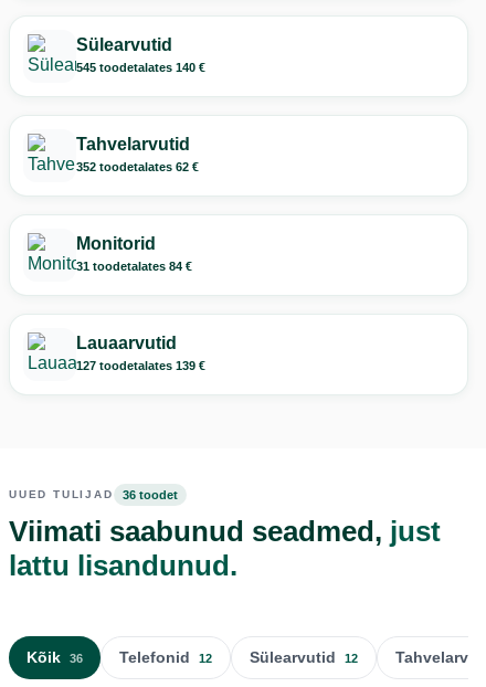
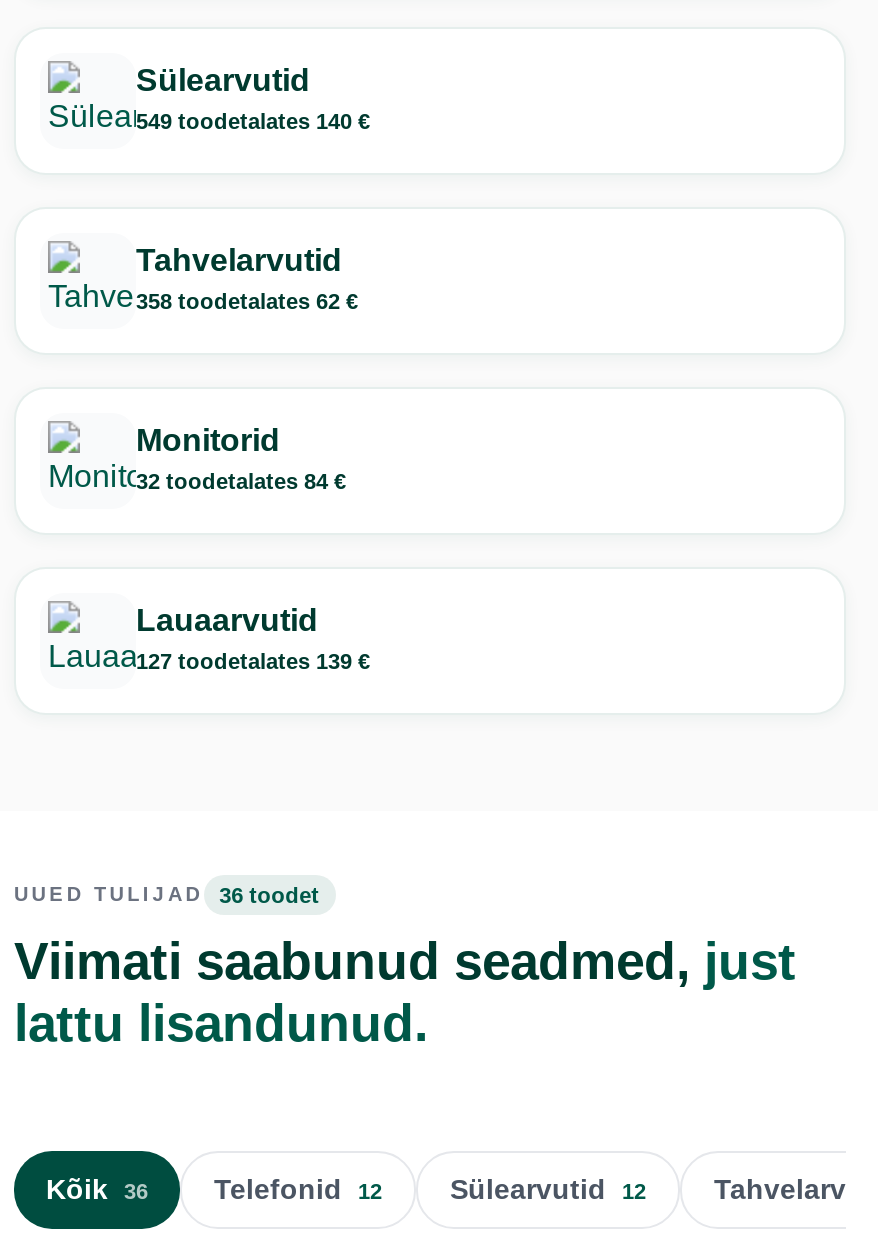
- 545 toodetalates 140 €
+ 549 toodetalates 140 €

- 352 toodetalates 62 €
+ 358 toodetalates 62 €

- 31 toodetalates 84 €
+ 32 toodetalates 84 €
